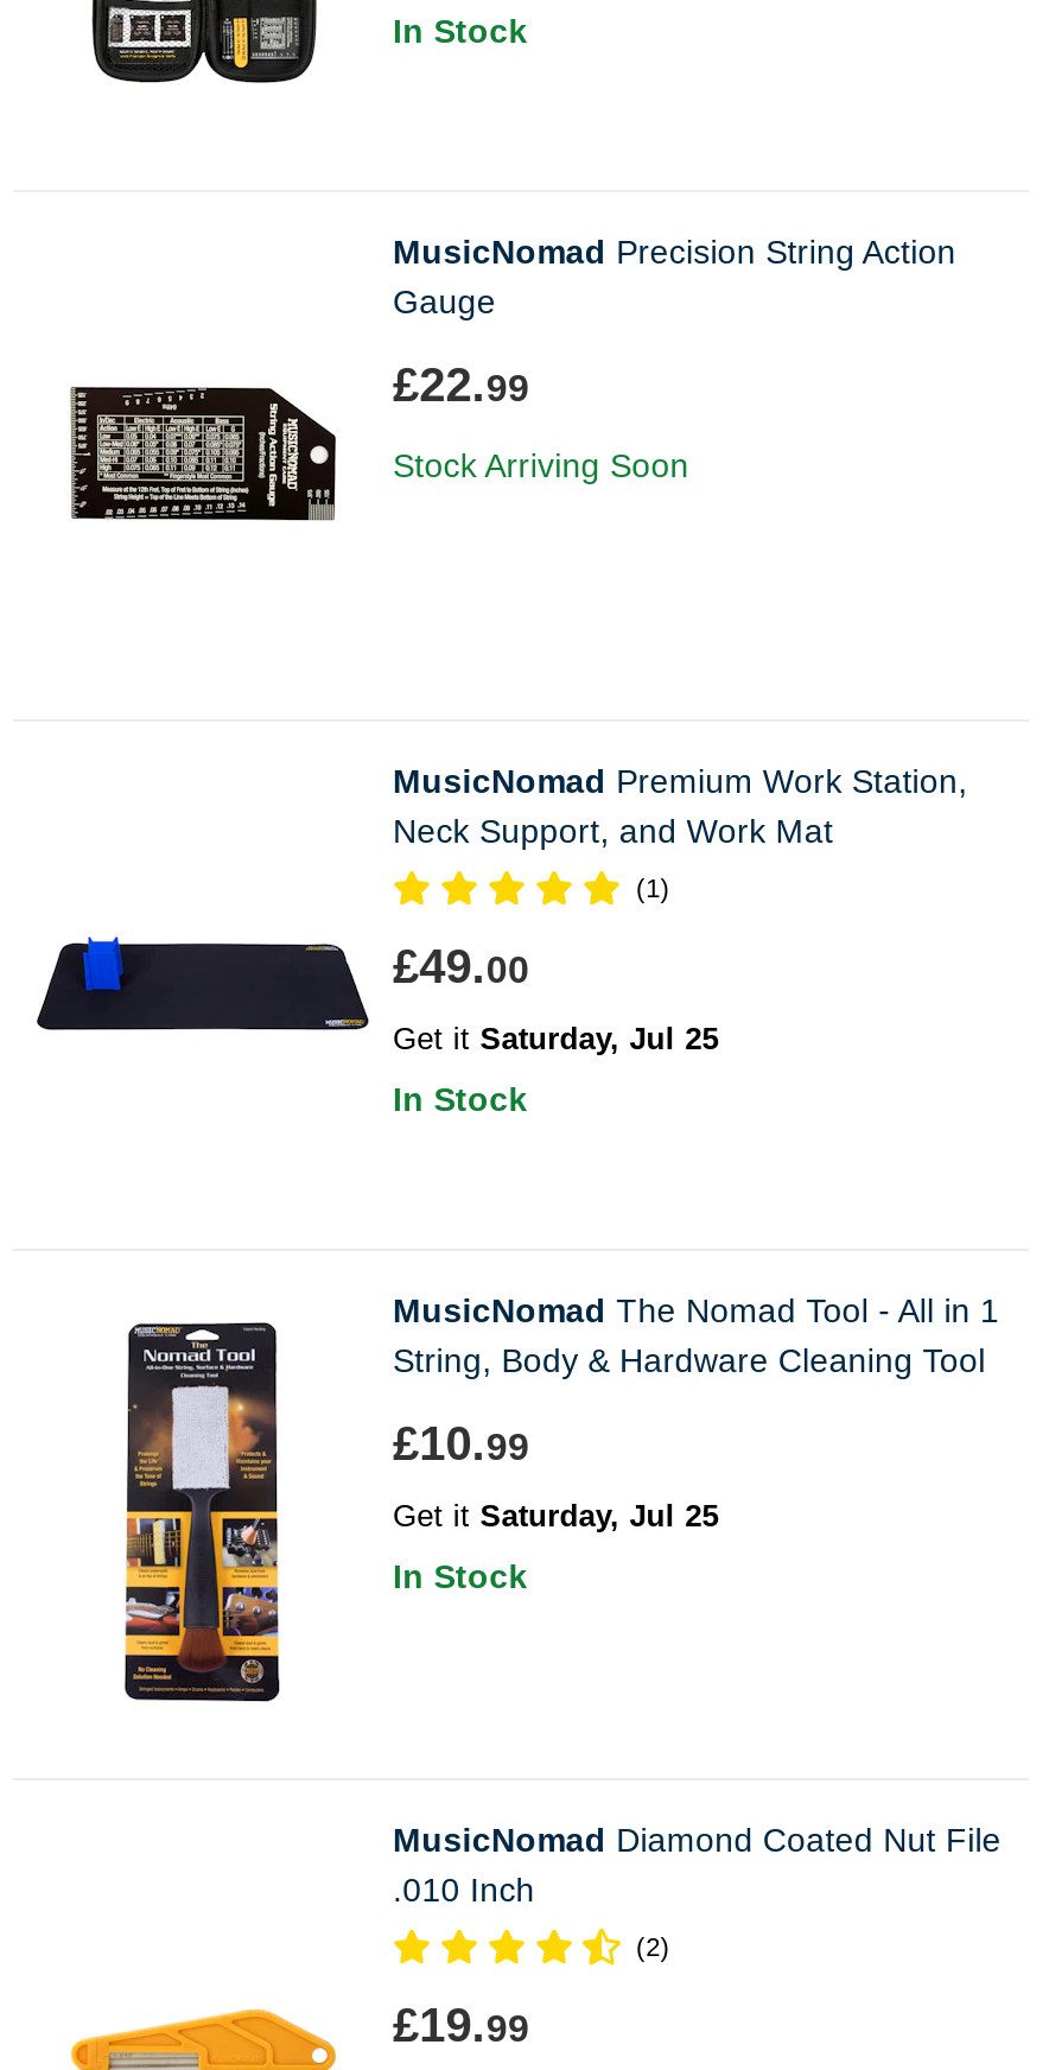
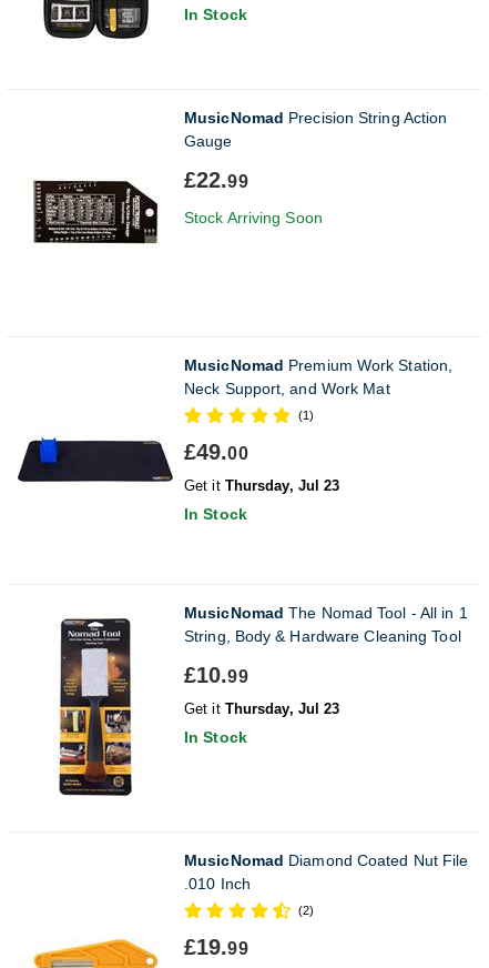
- Get it Saturday, Jul 25
+ Get it Thursday, Jul 23

- Get it Saturday, Jul 25
+ Get it Thursday, Jul 23
